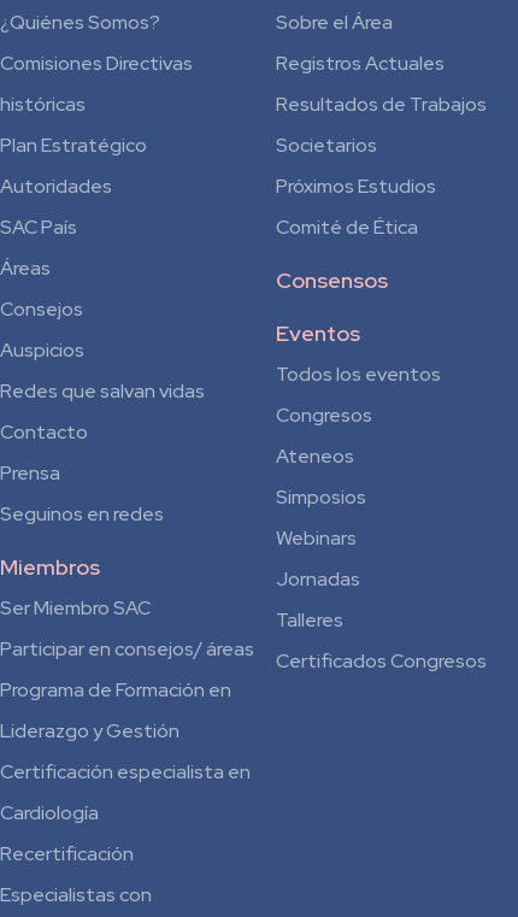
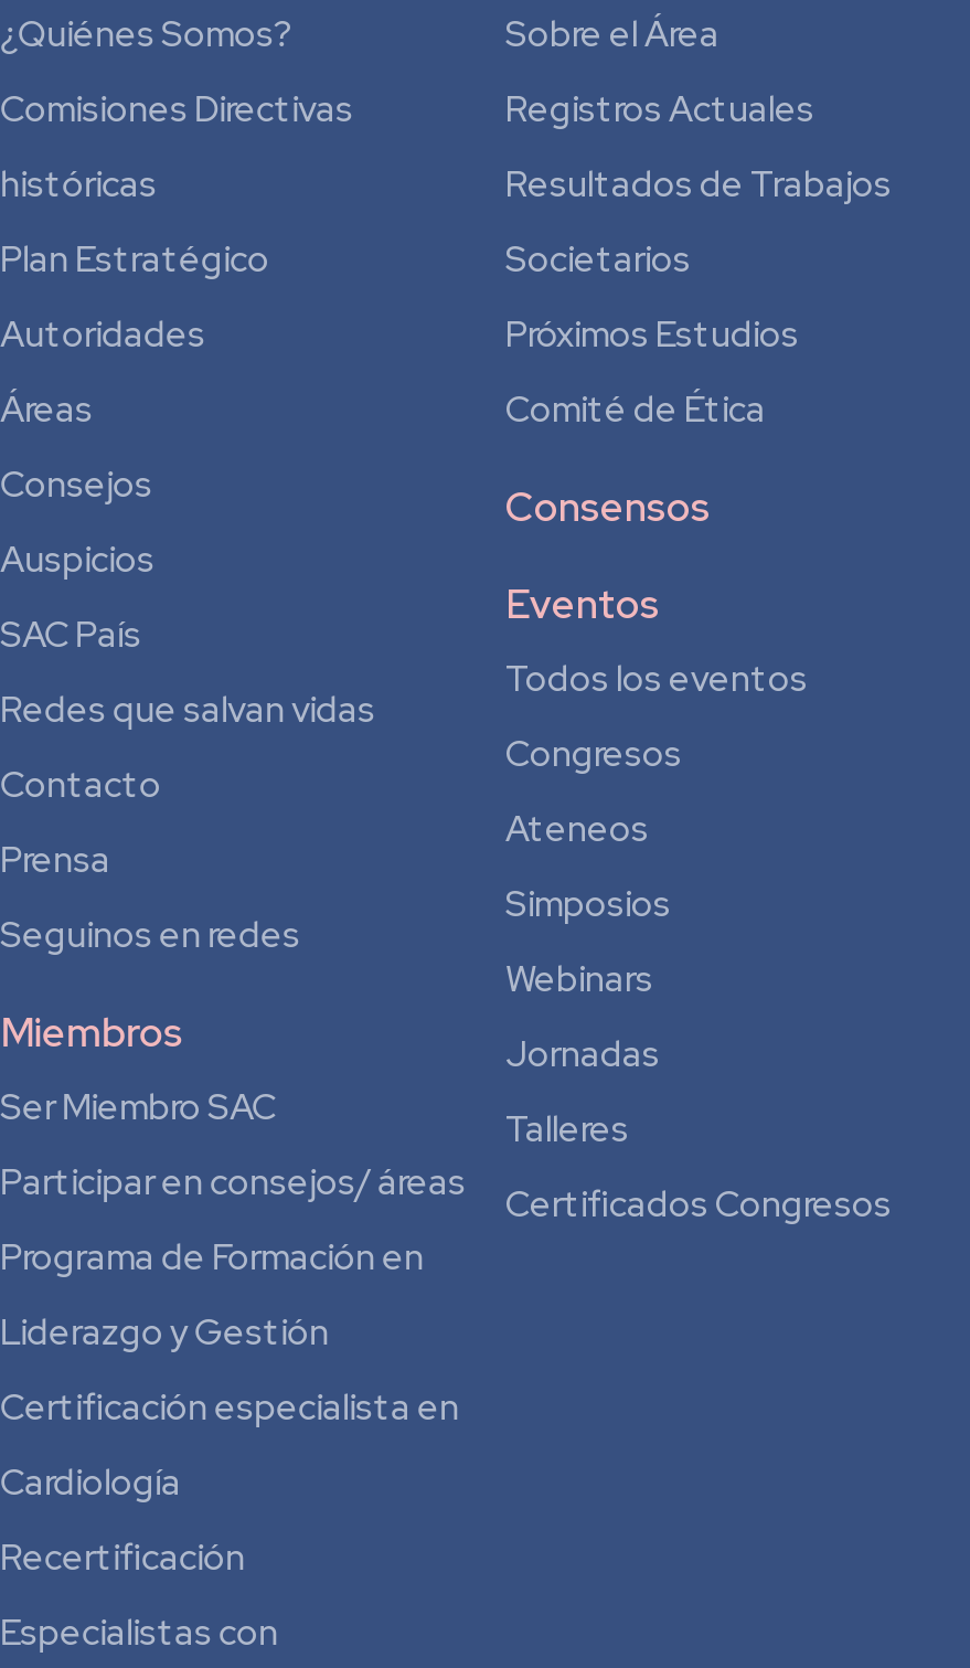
moved down: SAC País

moved up: Áreas | Consejos | Auspicios
